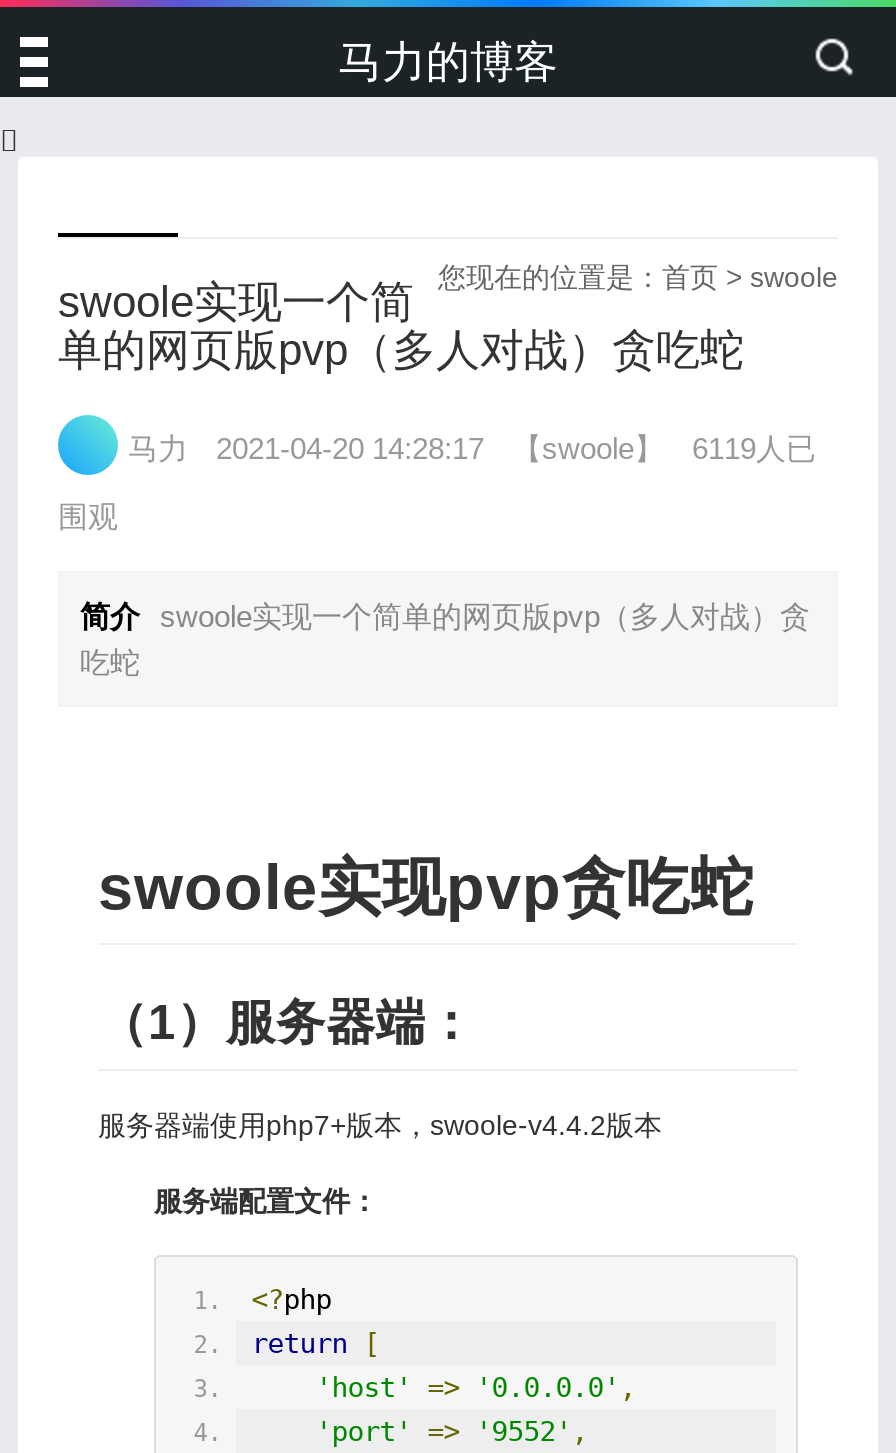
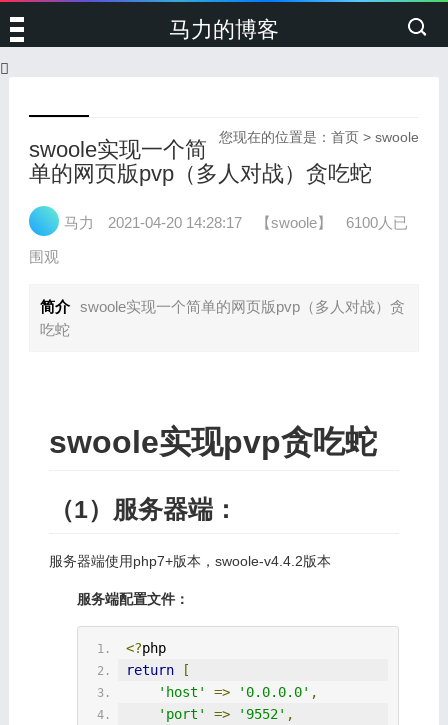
- 马力 2021-04-20 14:28:17 【swoole】 6119人已
+ 马力 2021-04-20 14:28:17 【swoole】 6100人已
